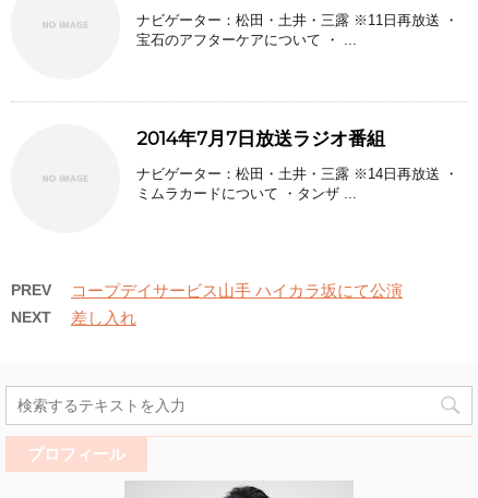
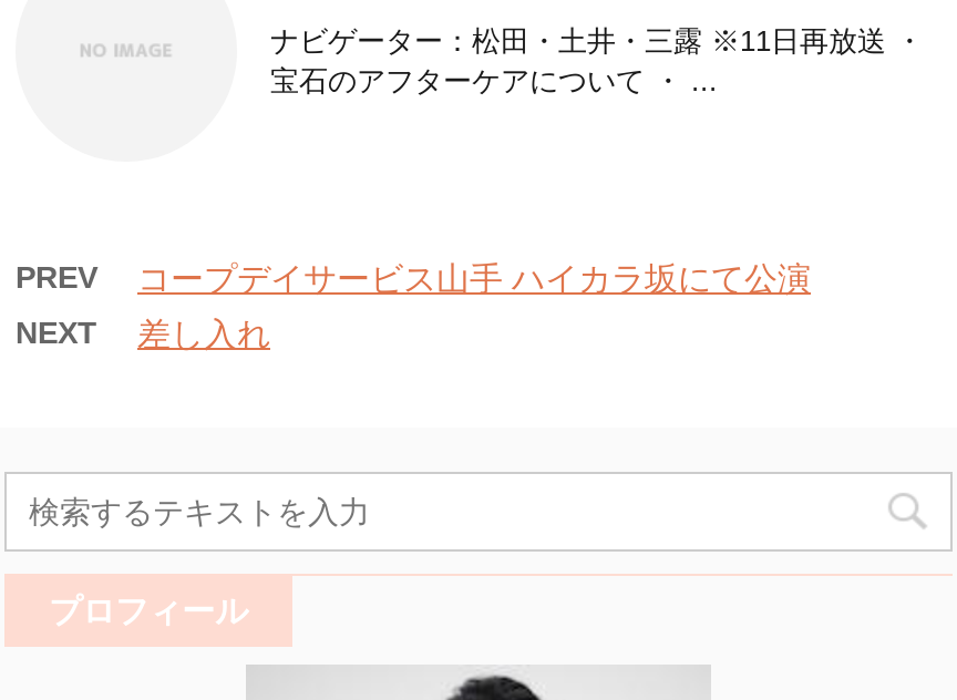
- 2014年7月7日放送ラジオ番組
- ナビゲーター：松田・土井・三露 ※14日再放送 ・
- ミムラカードについて ・タンザ ...
